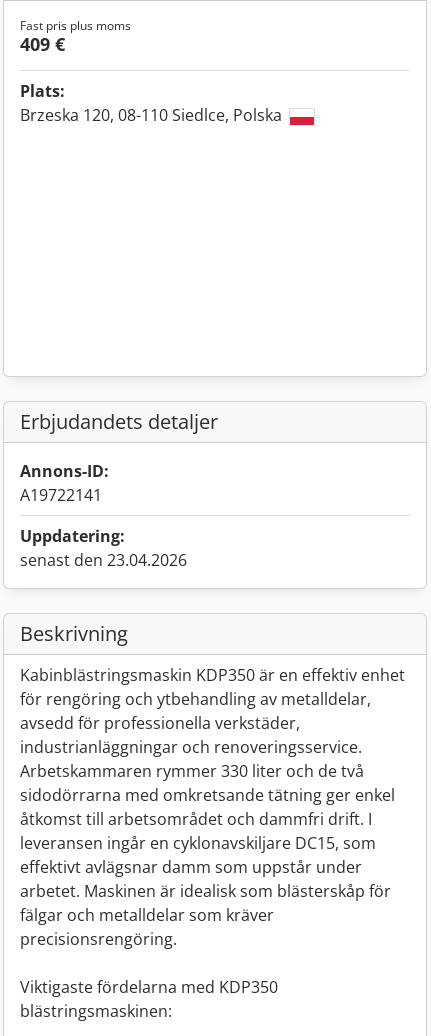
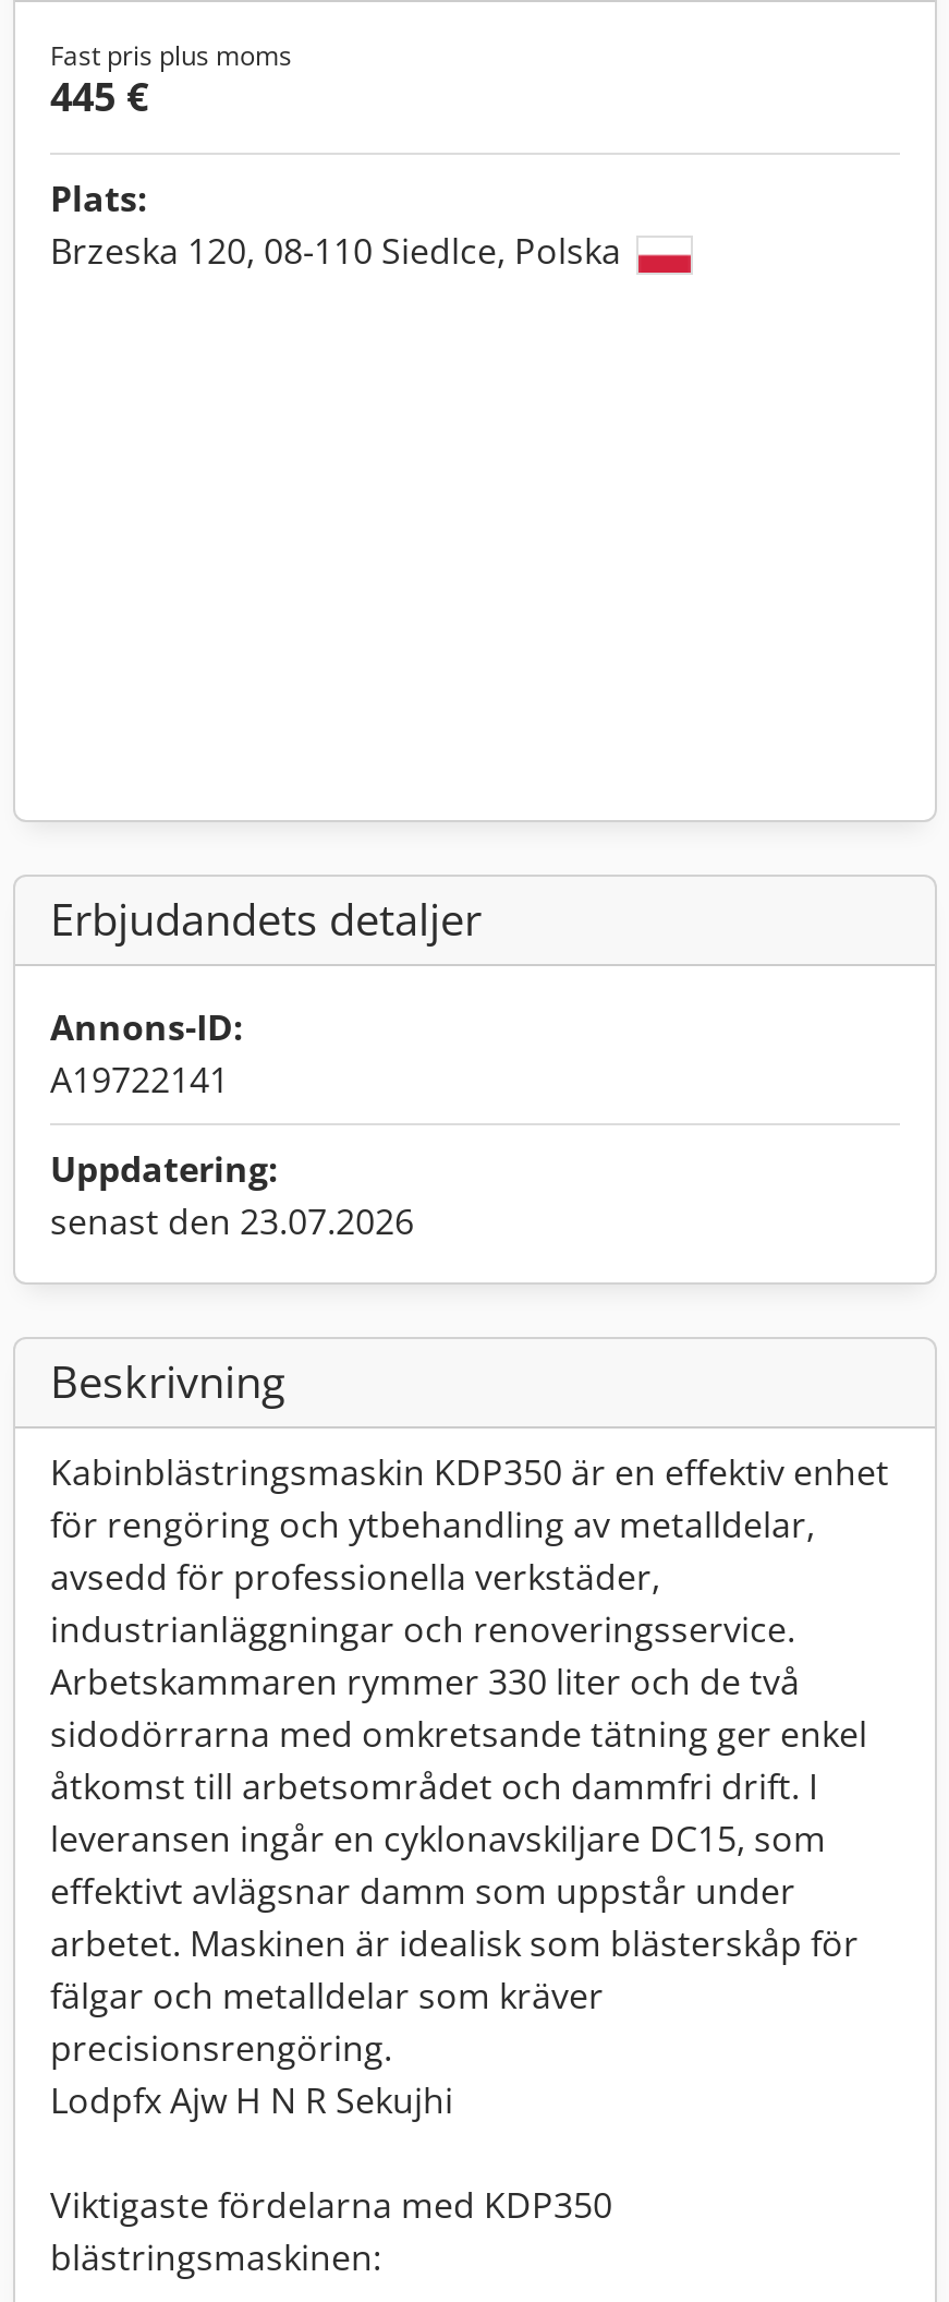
- 409 €
+ 445 €

- senast den 23.04.2026
+ senast den 23.07.2026

+ Lodpfx Ajw H N R Sekujhi
